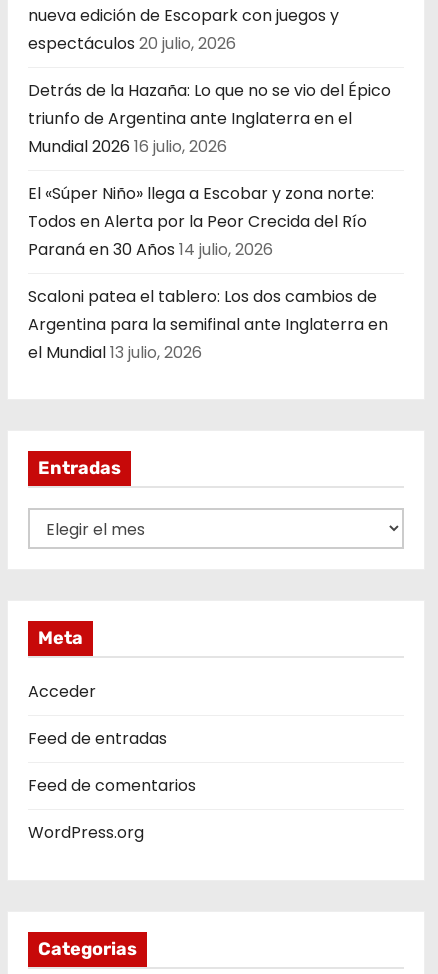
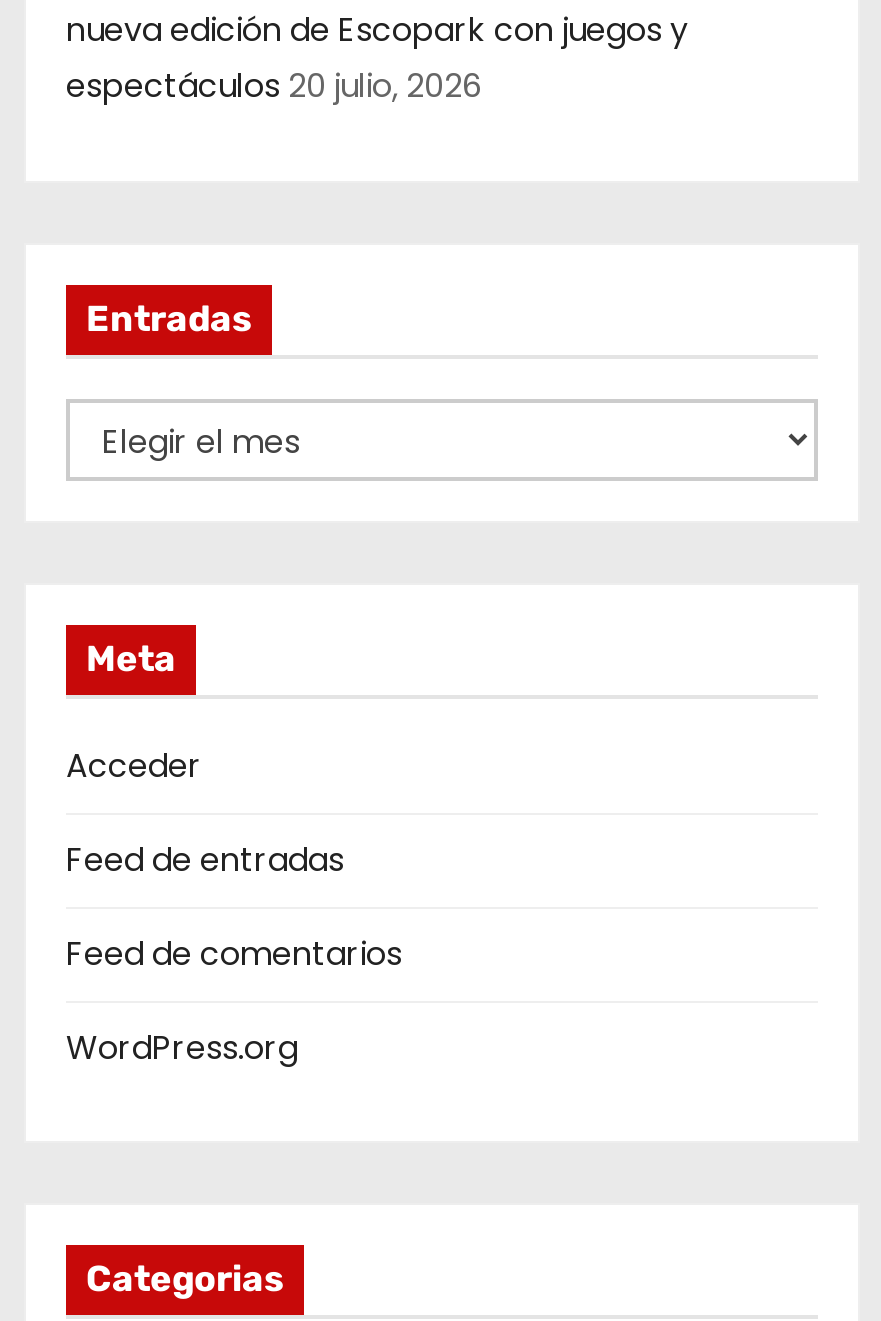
- Detrás de la Hazaña: Lo que no se vio del Épico
- triunfo de Argentina ante Inglaterra en el
- Mundial 2026 16 julio, 2026
- El «Súper Niño» llega a Escobar y zona norte:
- Todos en Alerta por la Peor Crecida del Río
- Paraná en 30 Años 14 julio, 2026
- Scaloni patea el tablero: Los dos cambios de
- Argentina para la semifinal ante Inglaterra en
- el Mundial 13 julio, 2026
